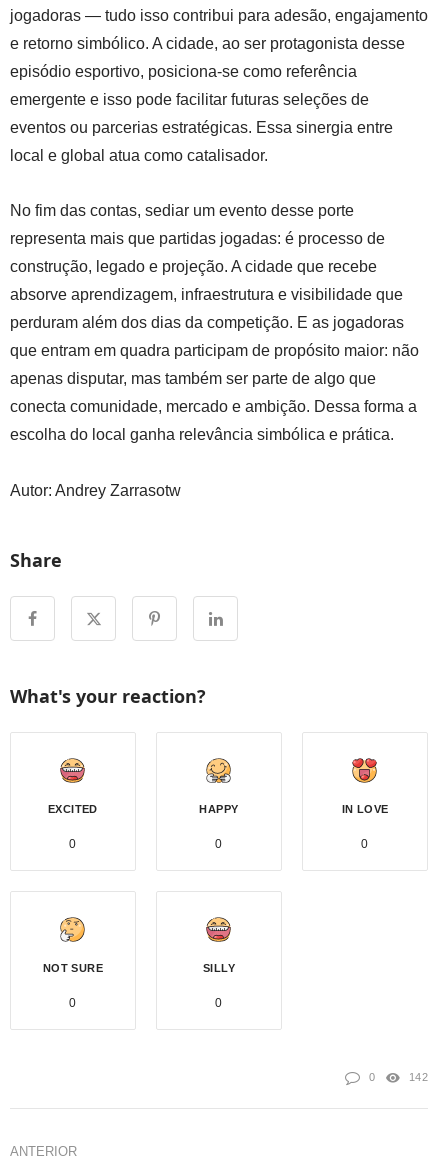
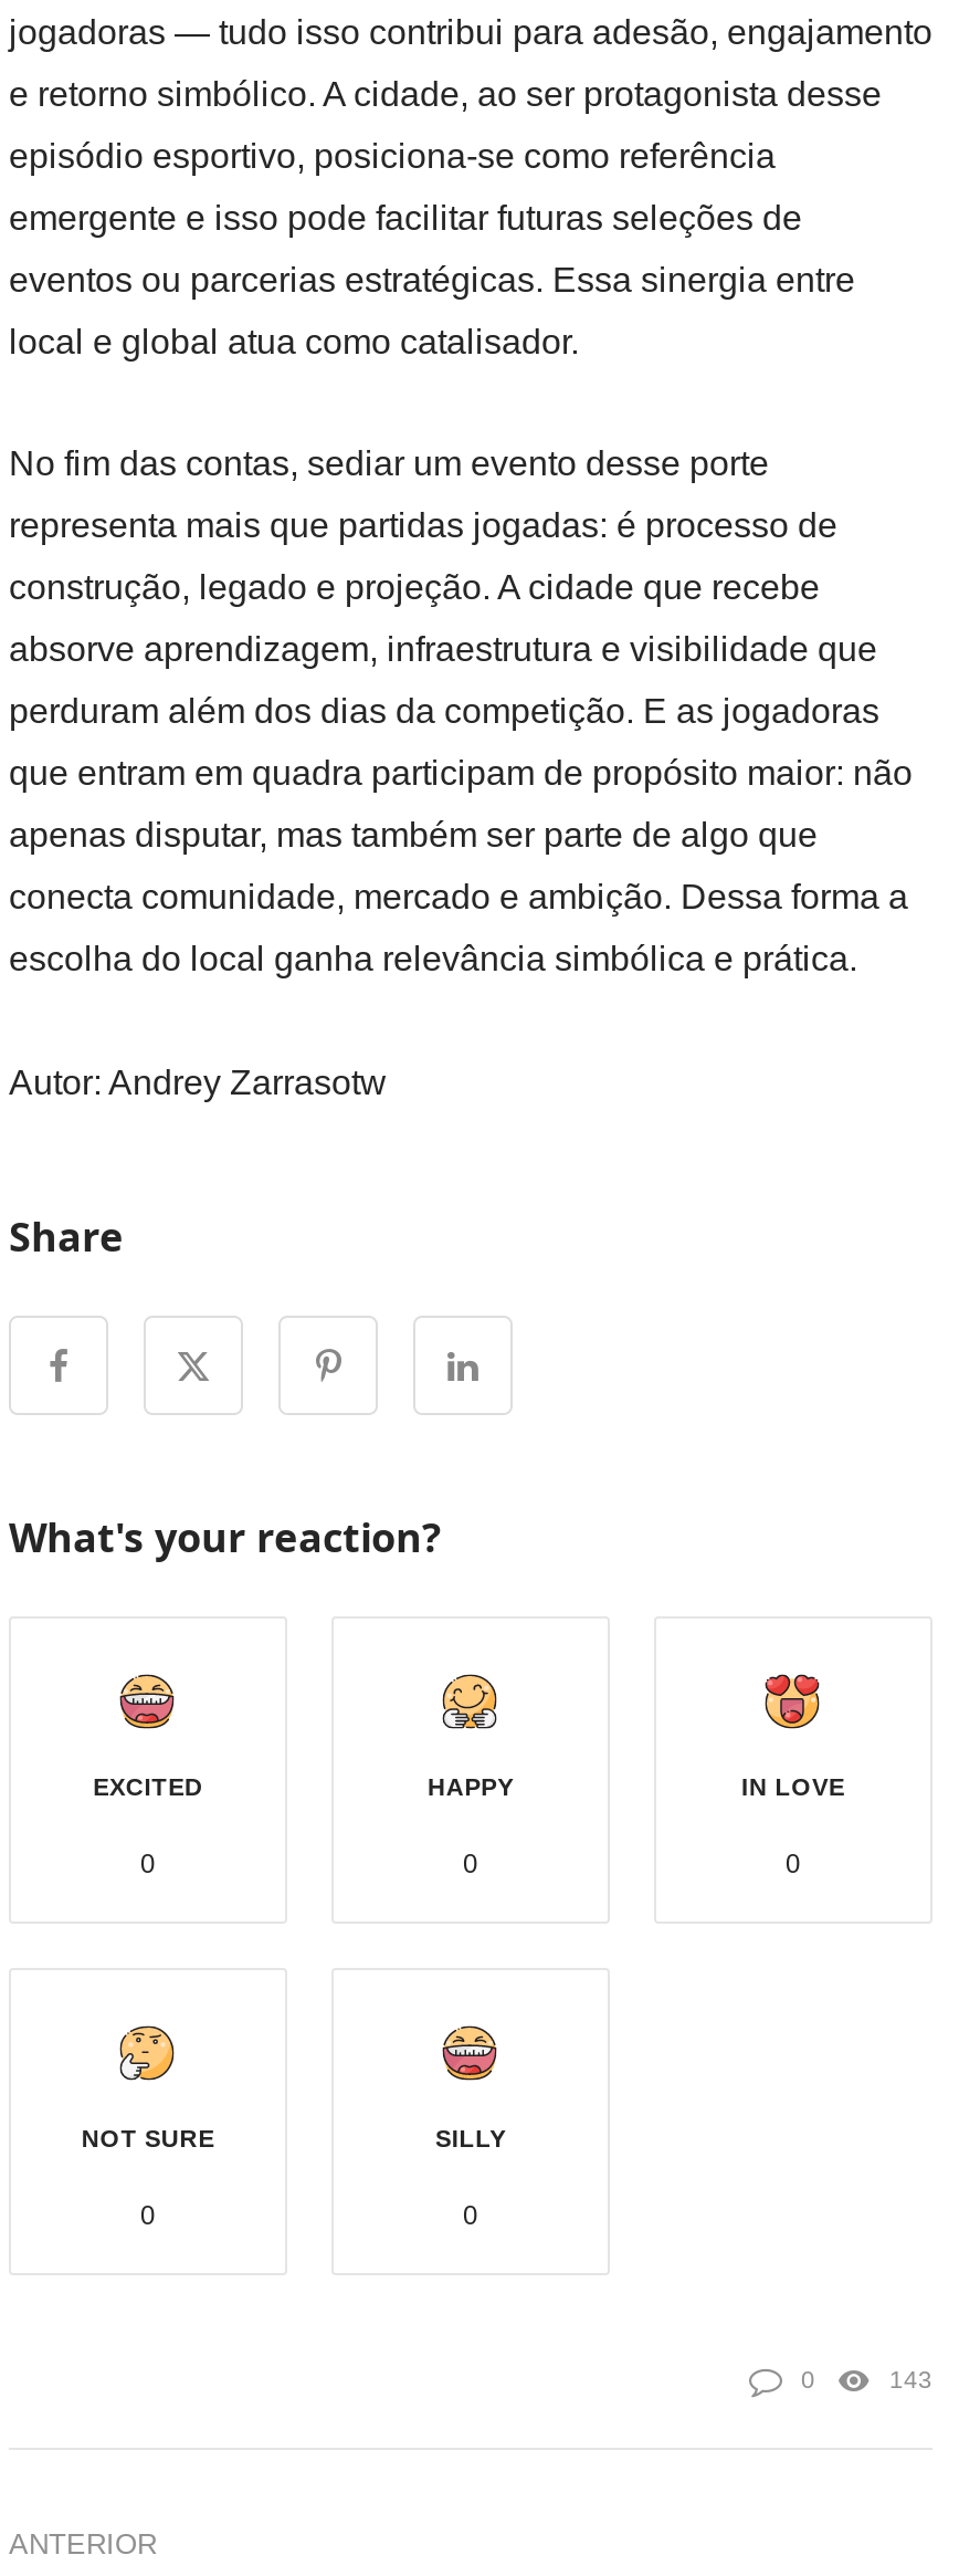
- 142
+ 143
